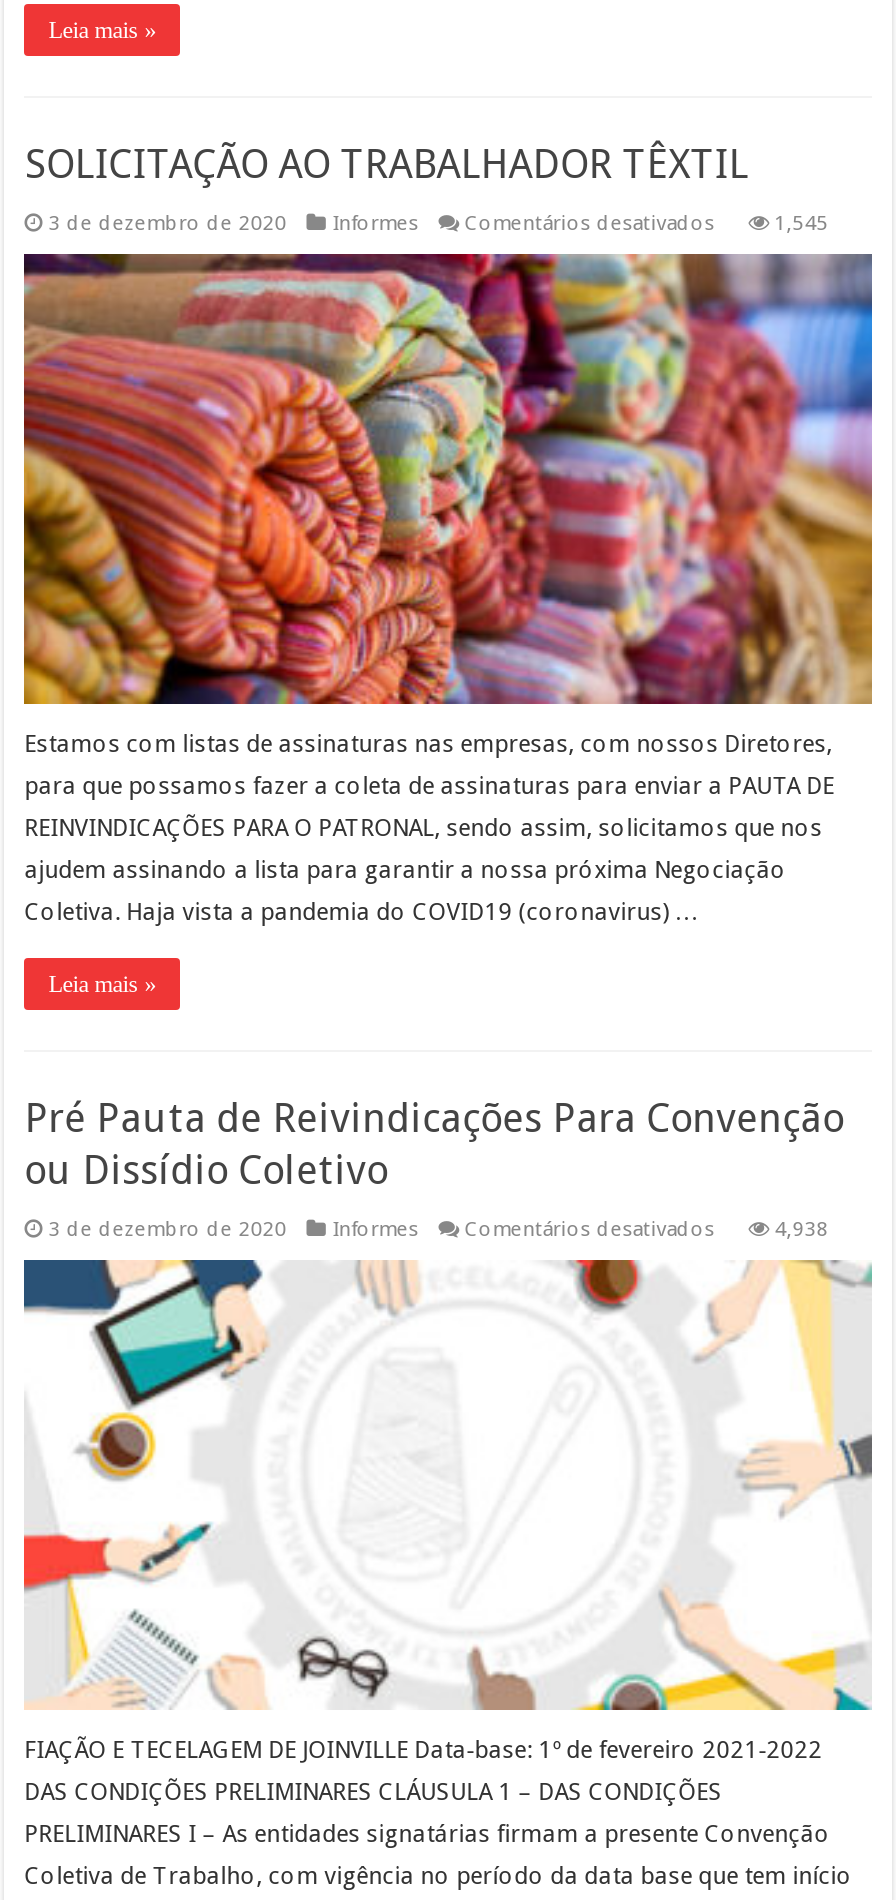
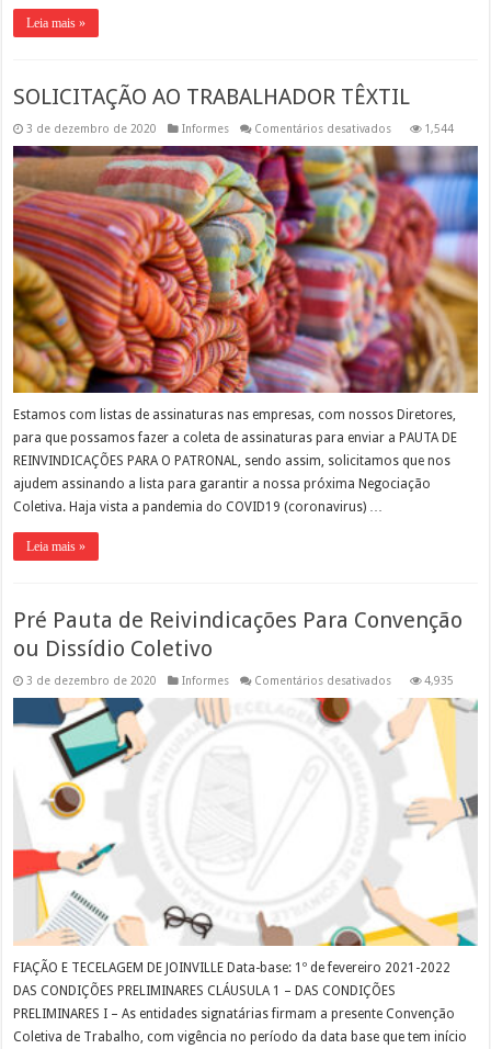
- 1,545
+ 1,544

- 4,938
+ 4,935
